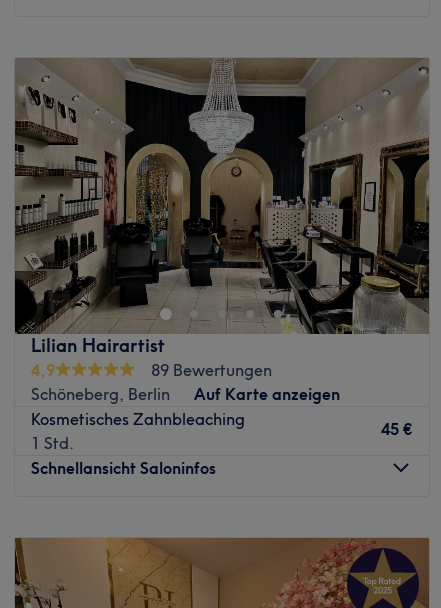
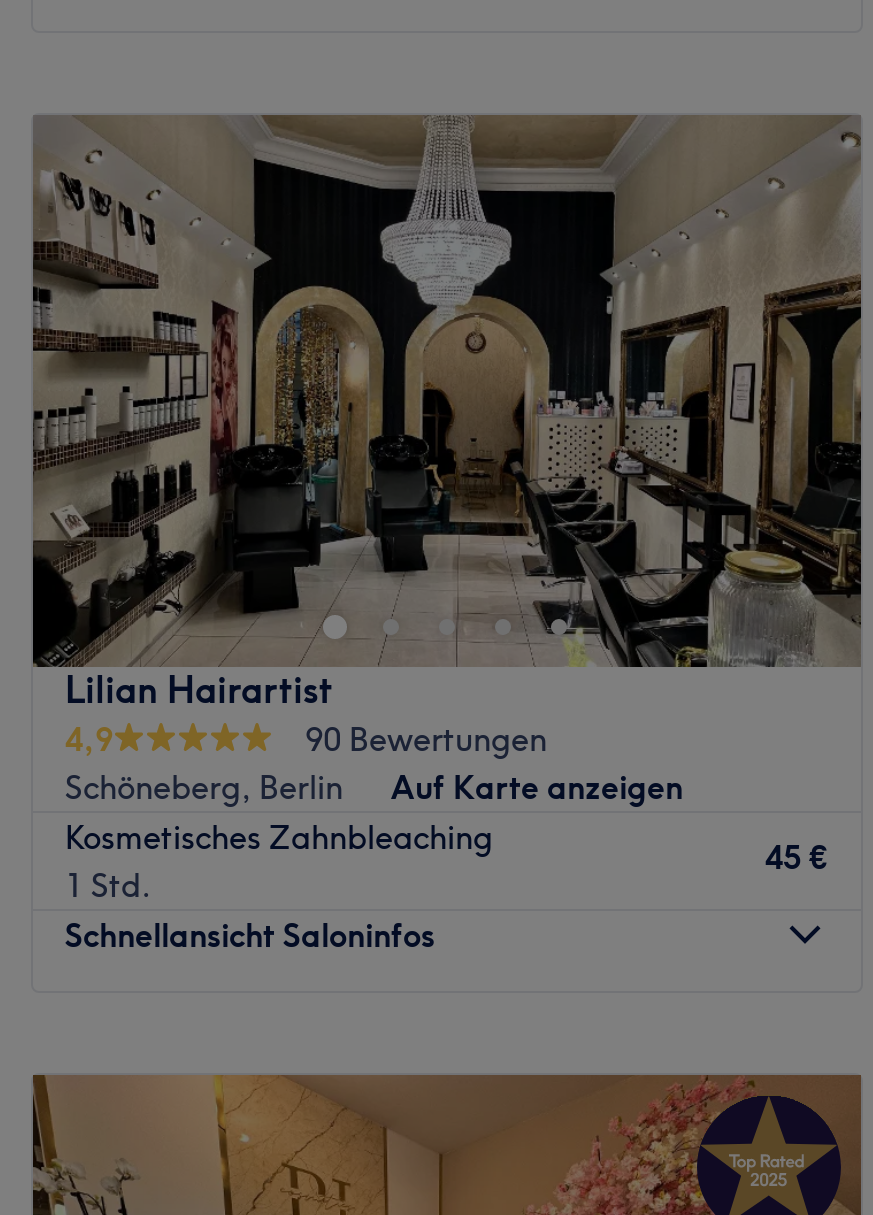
- 89 Bewertungen
+ 90 Bewertungen
